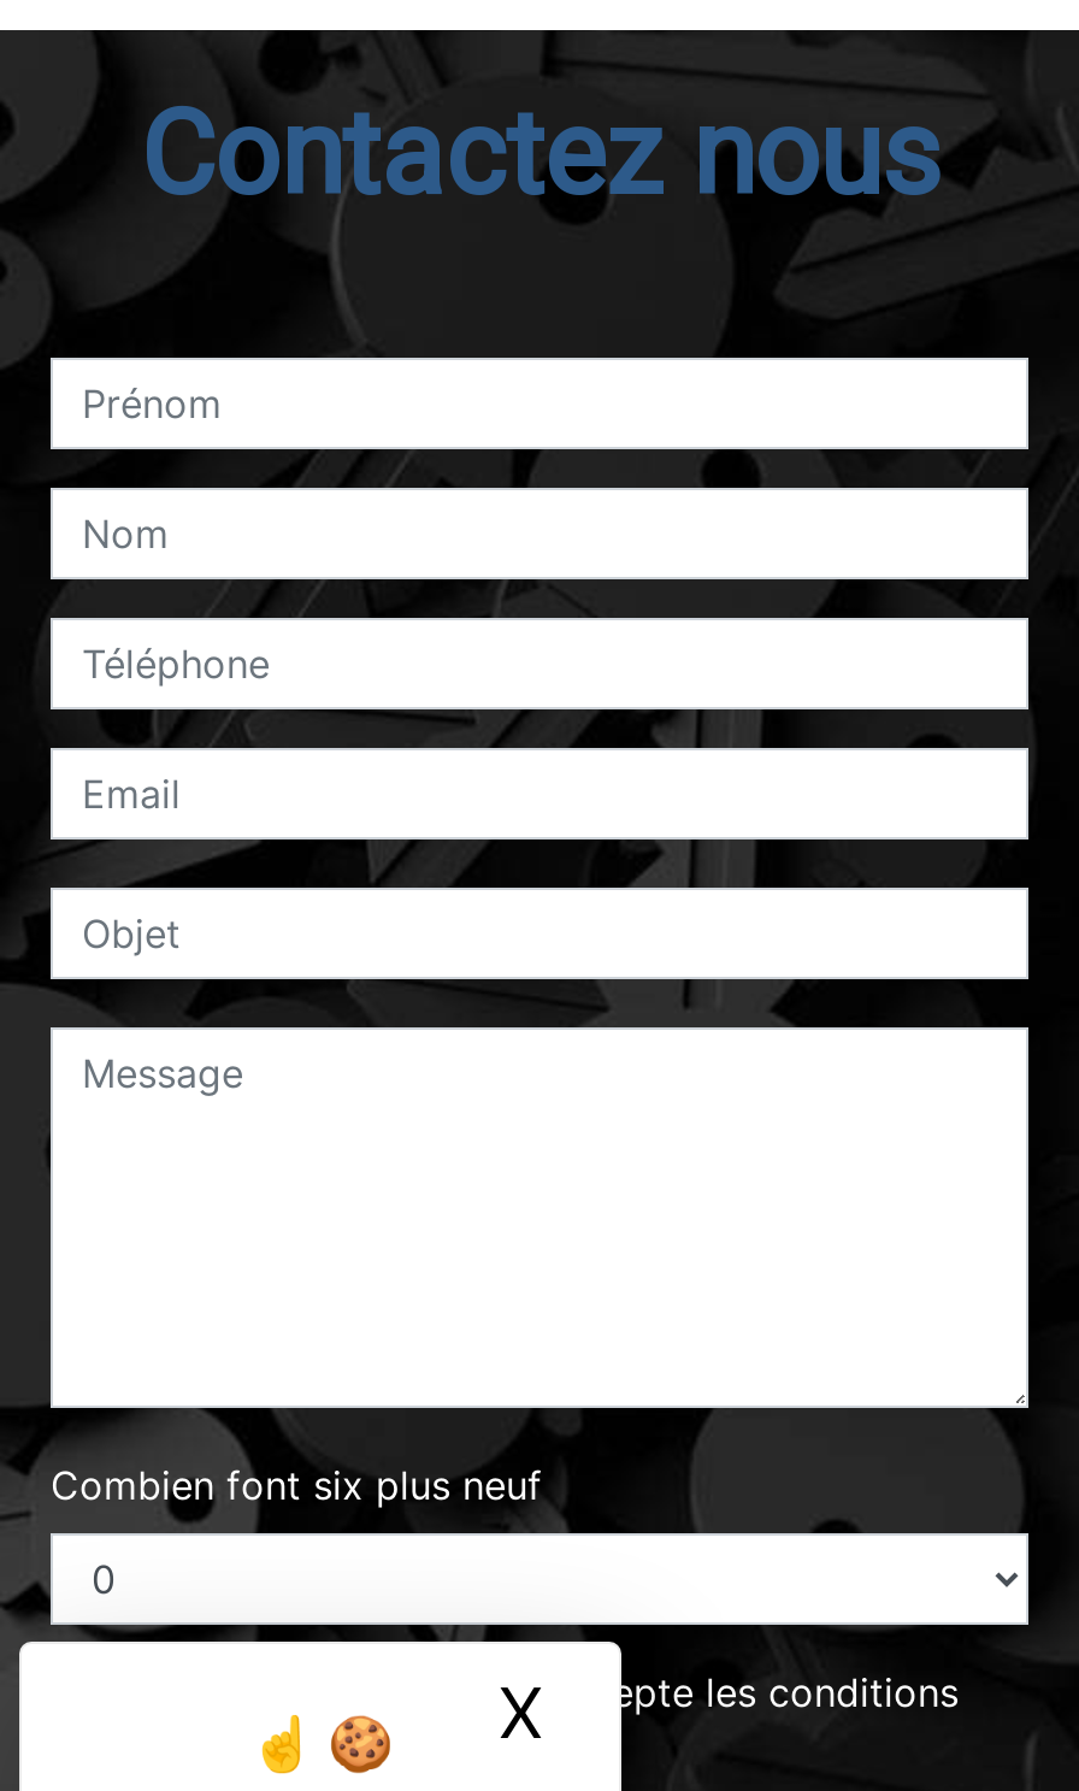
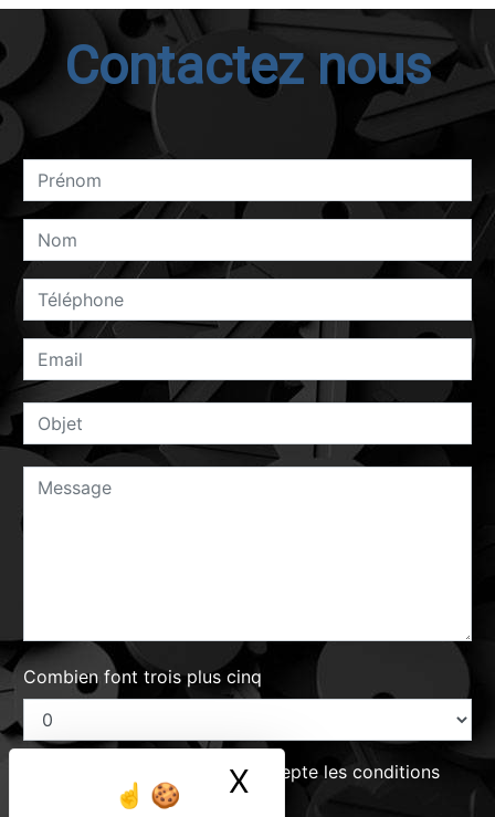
- Combien font six plus neuf
+ Combien font trois plus cinq
